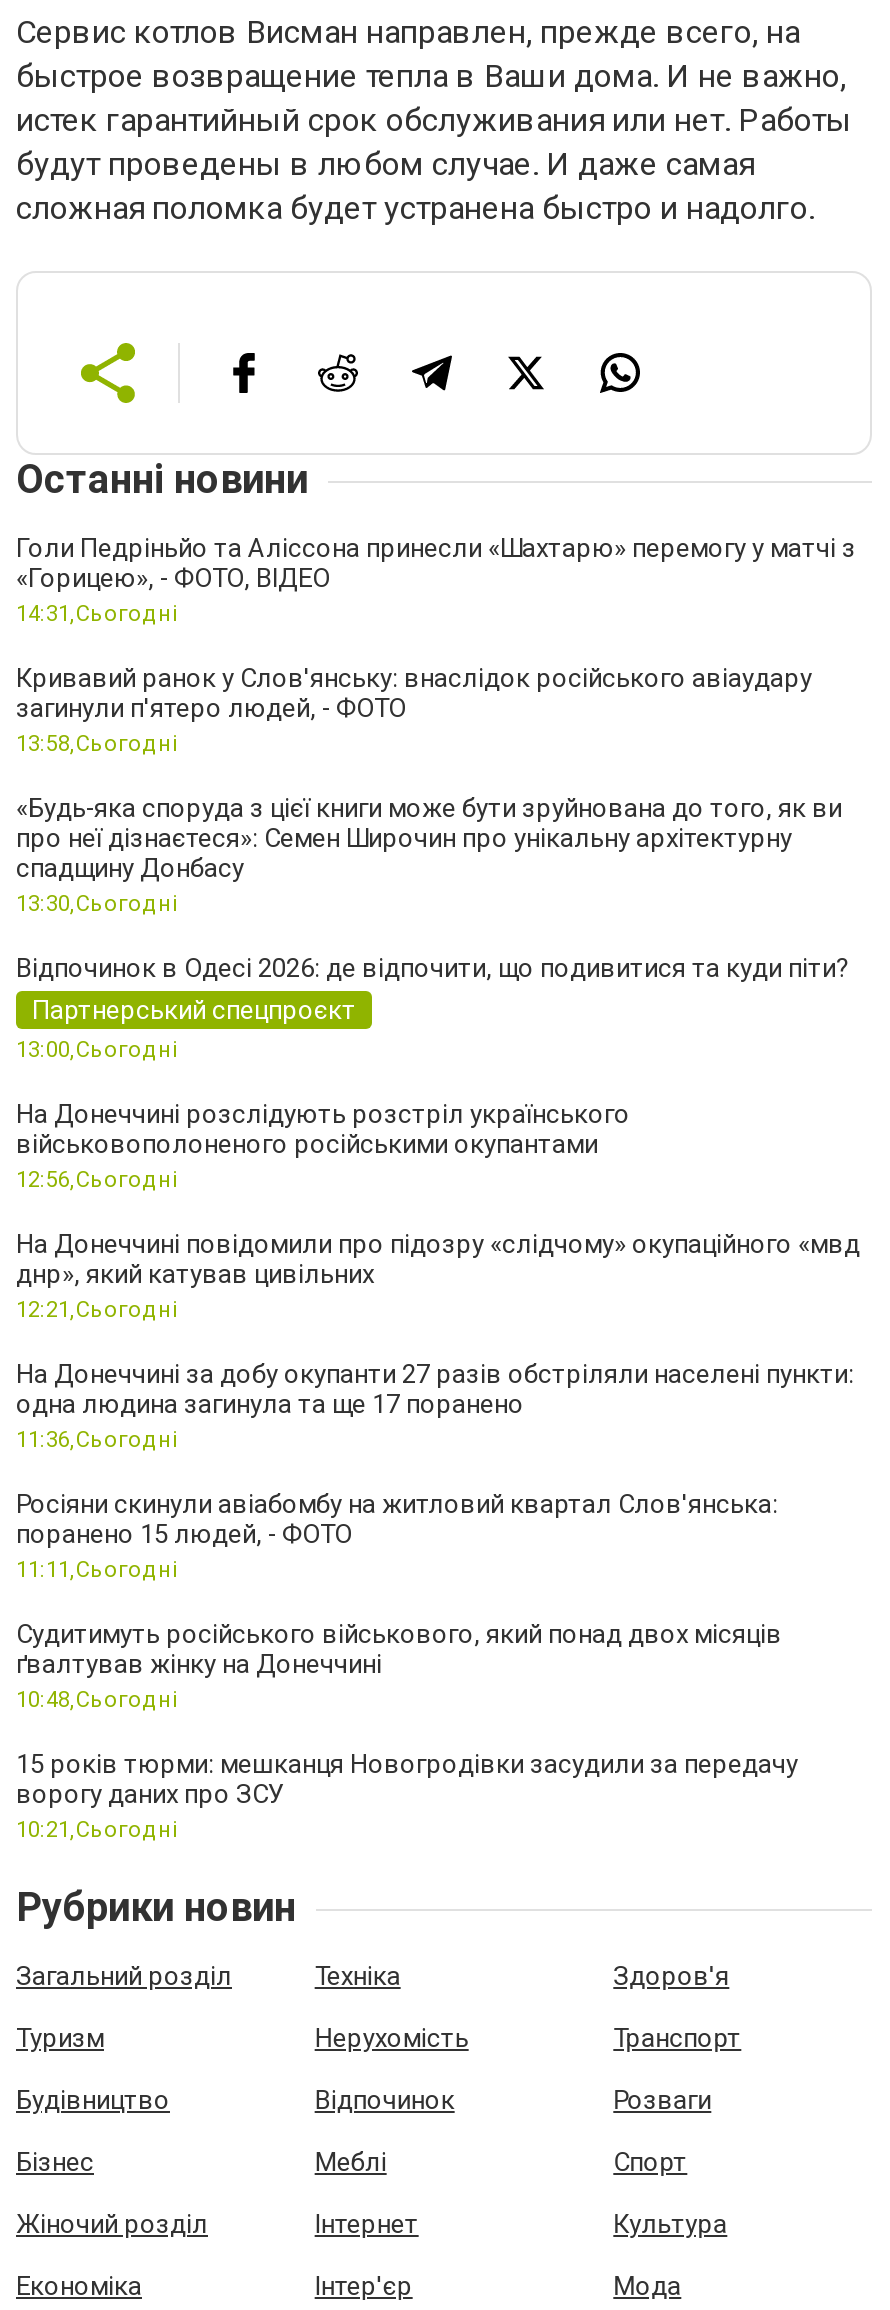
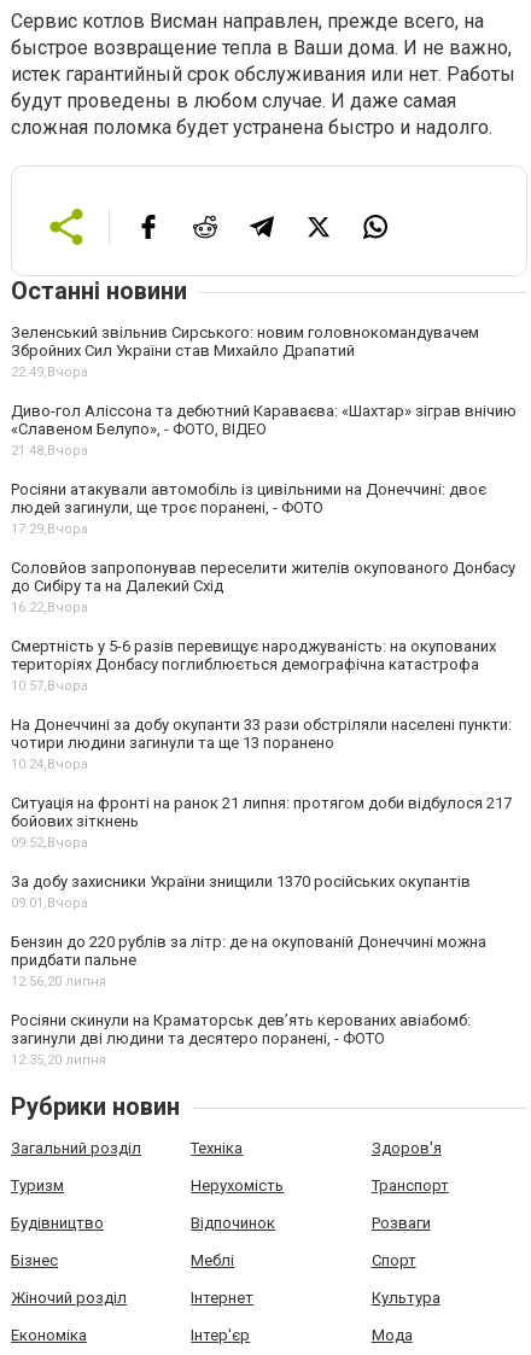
- Голи Педріньйо та Аліссона принесли «Шахтарю» перемогу у матчі з
- «Горицею», - ФОТО, ВІДЕО
- 14:31, Сьогодні
+ Зеленський звільнив Сирського: новим головнокомандувачем
+ Збройних Сил України став Михайло Драпатий
+ 22:49, Вчора

- Кривавий ранок у Слов'янську: внаслідок російського авіаудару
- загинули п'ятеро людей, - ФОТО
- 13:58,Сьогодні
+ Диво-гол Аліссона та дебютний Караваєва: «Шахтар» зіграв внічию
+ «Славеном Белупо», - ФОТО, ВІДЕО
+ 21:48,Вчора

- «Будь-яка споруда з цієї книги може бути зруйнована до того, як ви
- про неї дізнаєтеся»: Семен Широчин про унікальну архітектурну
- спадщину Донбасу
- 13:30,Сьогодні
+ Росіяни атакували автомобіль із цивільними на Донеччині: двоє
+ людей загинули, ще троє поранені, - ФОТО
+ 17:29,Вчора

- Відпочинок в Одесі 2026: де відпочити, що подивитися та куди піти?
- Партнерський спецпроєкт
- 13:00,Сьогодні
+ Соловйов запропонував переселити жителів окупованого Донбасу
+ до Сибіру та на Далекий Схід
+ 16:22,Вчора

- На Донеччині розслідують розстріл українського
- військовополоненого російськими окупантами
- 12:56,Сьогодні
+ Смертність у 5-6 разів перевищує народжуваність: на окупованих
+ територіях Донбасу поглиблюється демографічна катастрофа
+ 10:57,Вчора

- На Донеччині повідомили про підозру «слідчому» окупаційного «мвд
- днр», який катував цивільних
- 12:21, Сьогодні
+ На Донеччині за добу окупанти 33 рази обстріляли населені пункти:
+ чотири людини загинули та ще 13 поранено
+ 10:24, Вчора

- На Донеччині за добу окупанти 27 разів обстріляли населені пункти:
- одна людина загинула та ще 17 поранено
- 11:36,Сьогодні
+ Ситуація на фронті на ранок 21 липня: протягом доби відбулося 217
+ бойових зіткнень
+ 09:52,Вчора

- Росіяни скинули авіабомбу на житловий квартал Слов'янська:
- поранено 15 людей, - ФОТО
- 11:11, Сьогодні
+ За добу захисники України знищили 1370 російських окупантів
+ 09:01, Вчора

- Судитимуть російського військового, який понад двох місяців
- ґвалтував жінку на Донеччині
- 10:48,Сьогодні
+ Бензин до 220 рублів за літр: де на окупованій Донеччині можна
+ придбати пальне
+ 12:56,20 липня

- 15 років тюрми: мешканця Новогродівки засудили за передачу
- ворогу даних про ЗСУ
- 10:21, Сьогодні
+ Росіяни скинули на Краматорськ девʼять керованих авіабомб:
+ загинули дві людини та десятеро поранені, - ФОТО
+ 12:35, 20 липня
